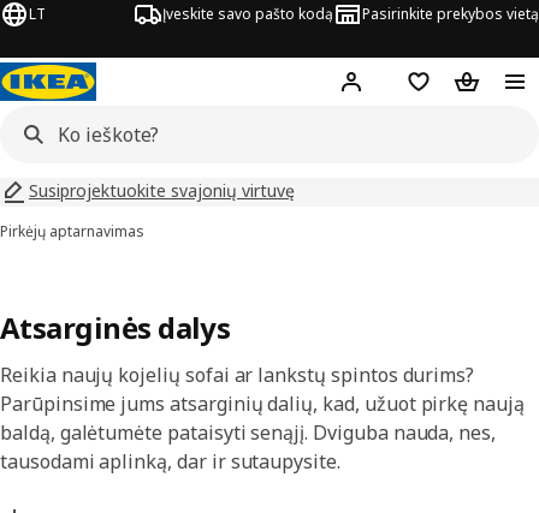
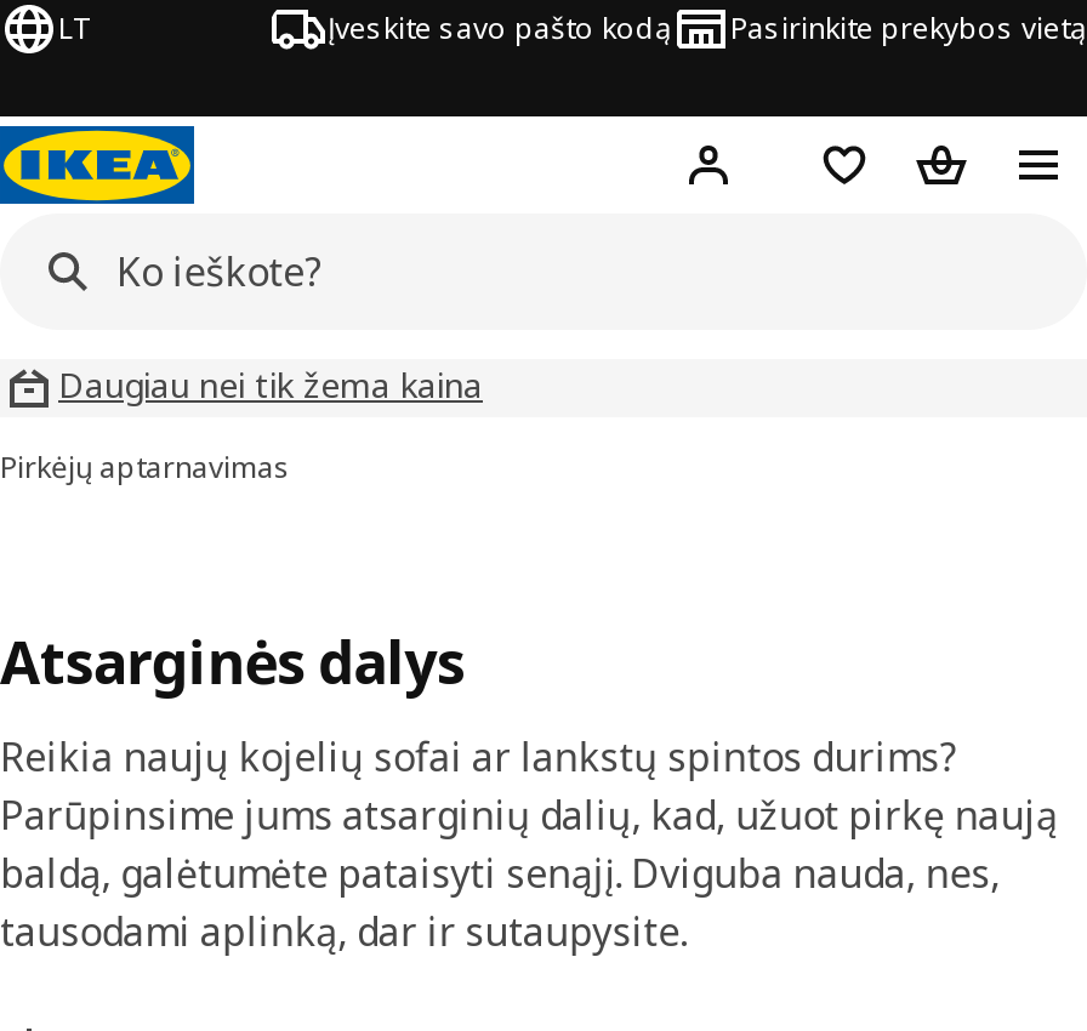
- Susiprojektuokite svajonių virtuvę
+ Daugiau nei tik žema kaina
